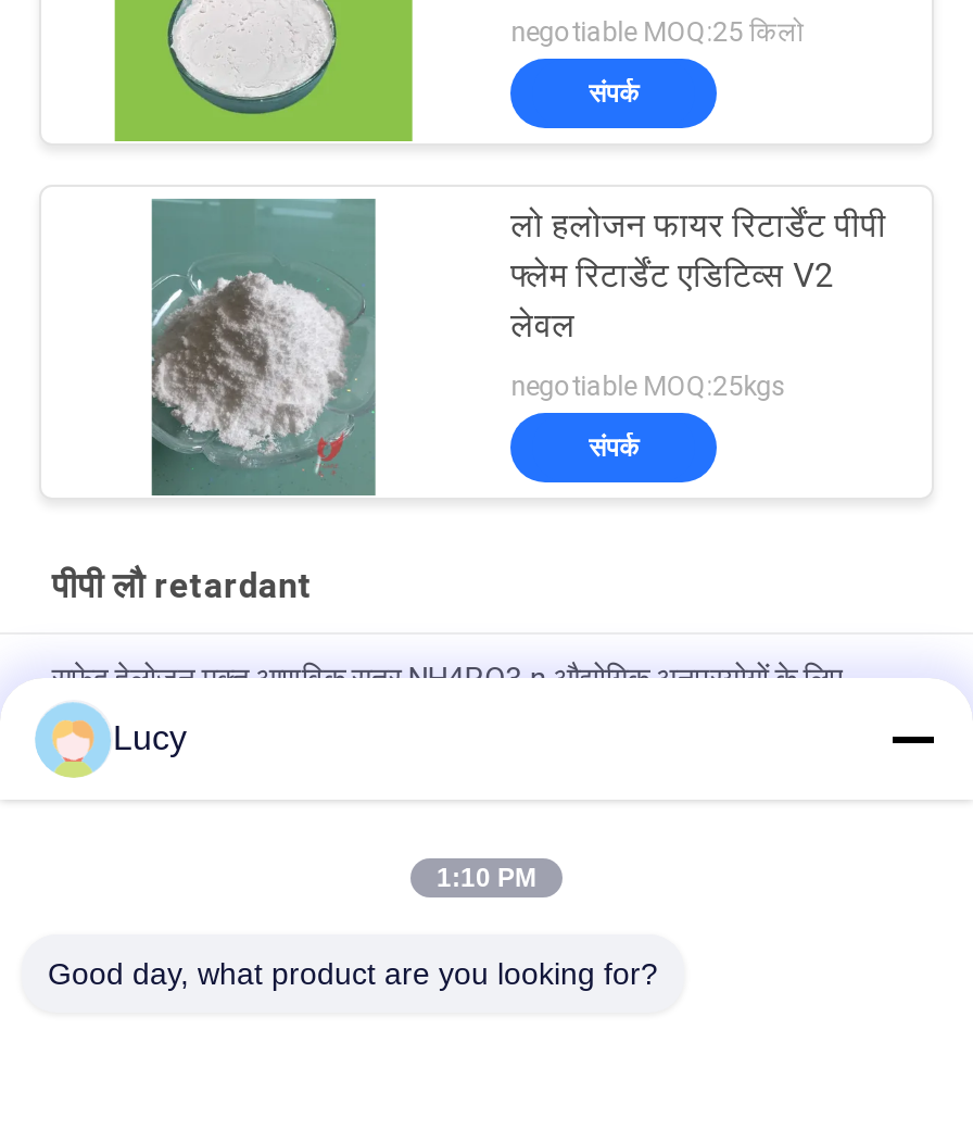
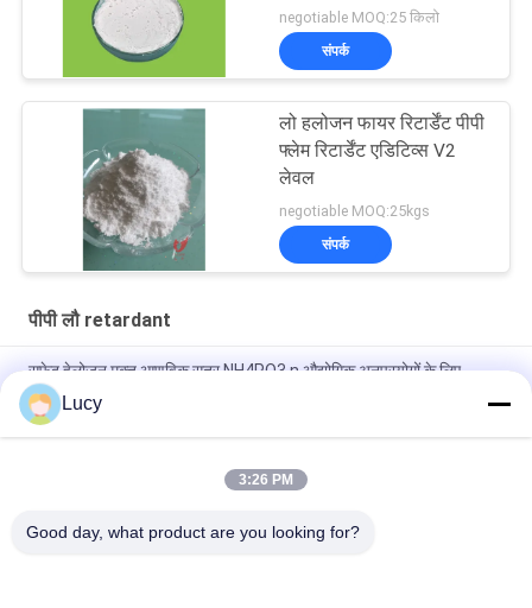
- 1:10 PM
+ 3:26 PM
